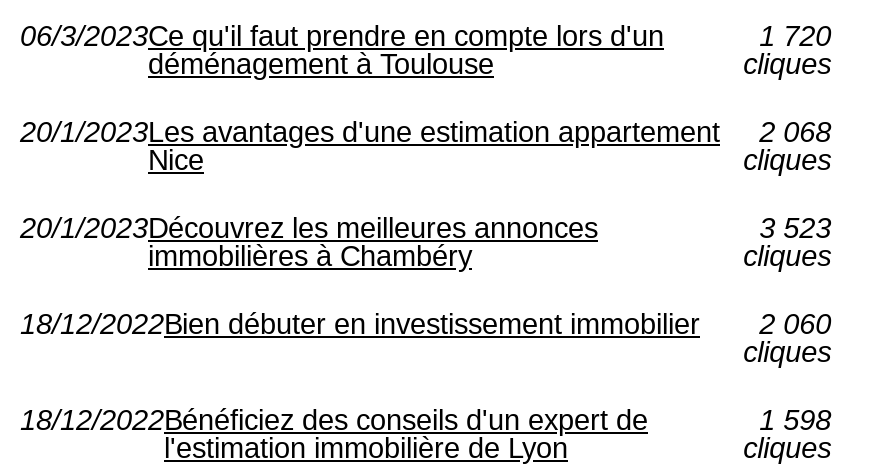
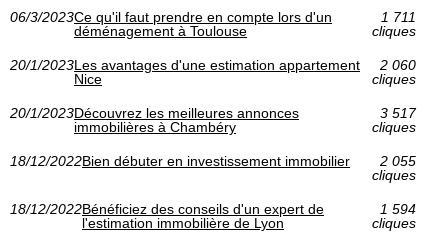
- 1 720
+ 1 711

- 20/1/2023Les avantages d'une estimation appartement 2 068
+ 20/1/2023Les avantages d'une estimation appartement 2 060

- 3 523
+ 3 517

- 18/12/2022Bien débuter en investissement immobilier 2 060
+ 18/12/2022Bien débuter en investissement immobilier 2 055

- 1 598
+ 1 594
